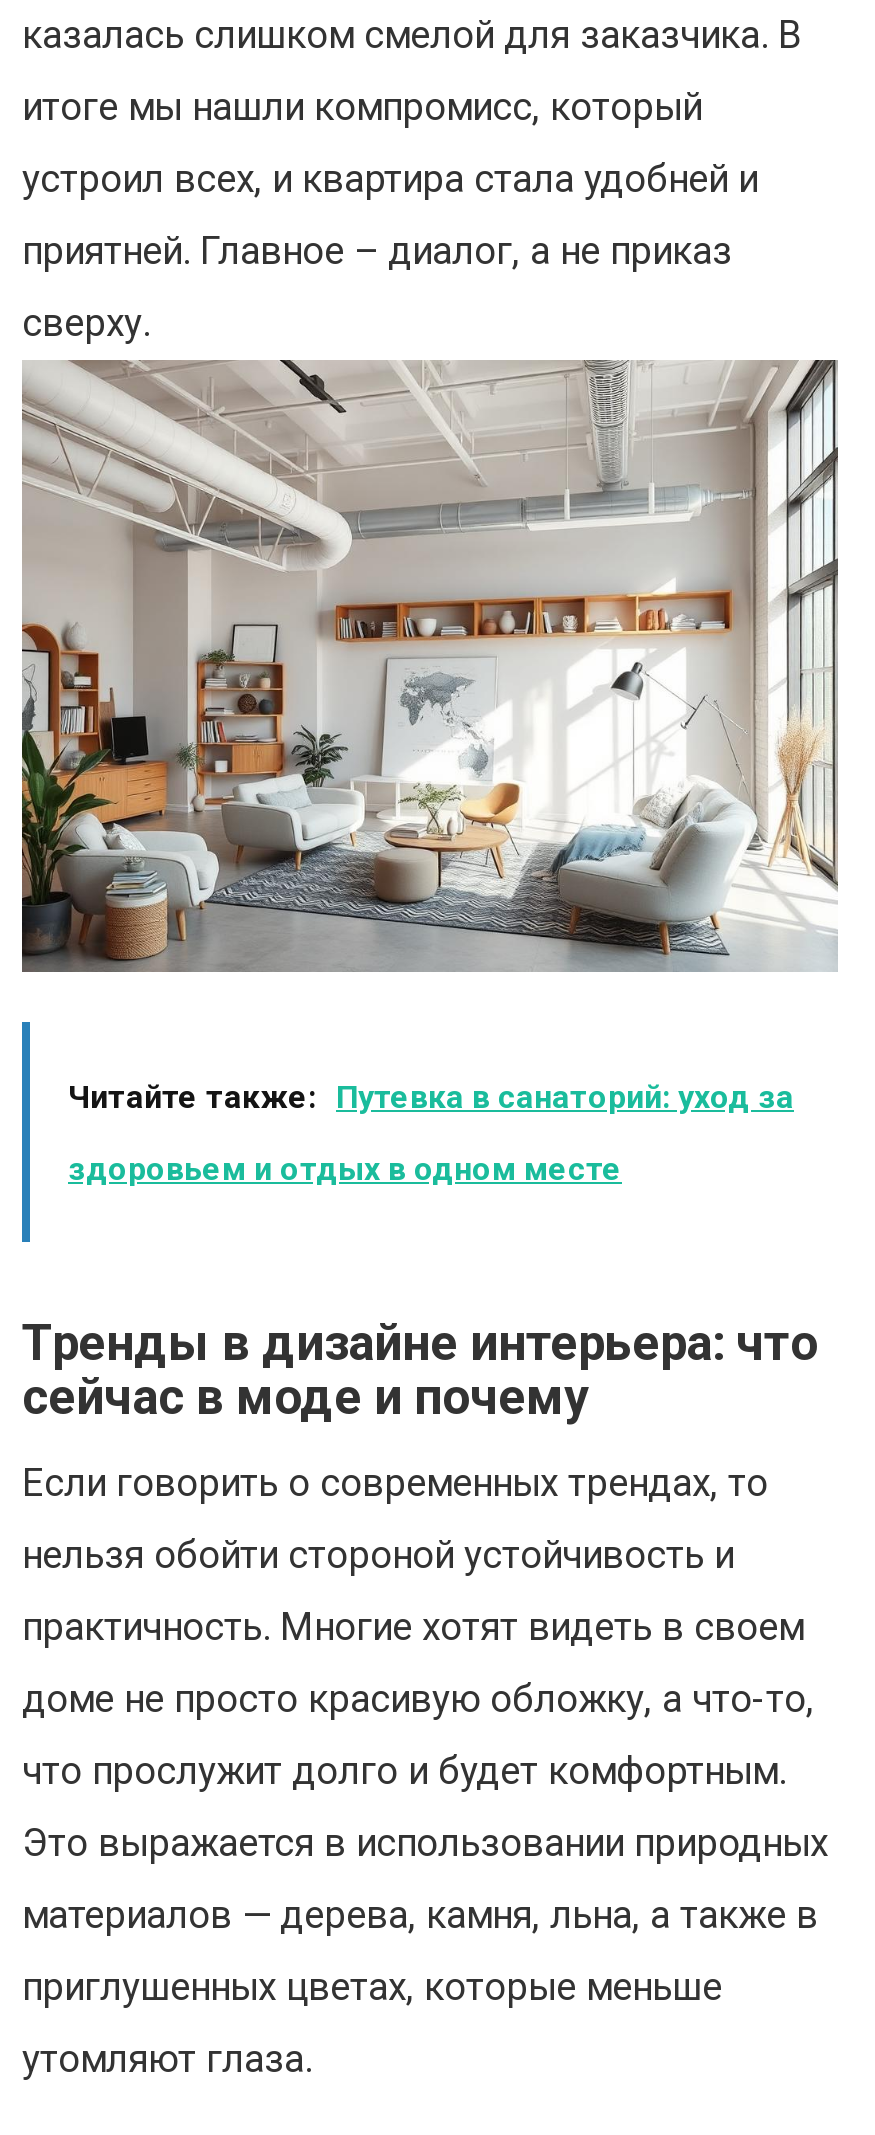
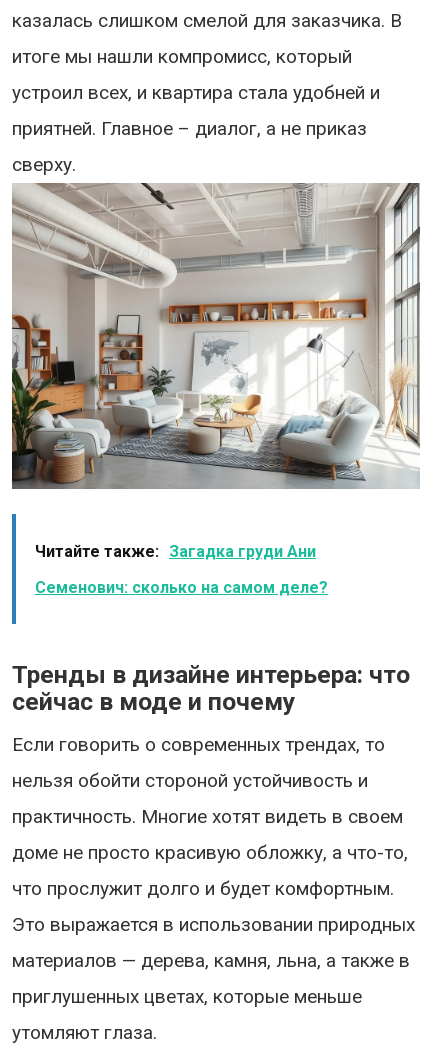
- Читайте также: Путевка в санаторий: уход за
+ Читайте также: Загадка груди Ани

- здоровьем и отдых в одном месте
+ Семенович: сколько на самом деле?
